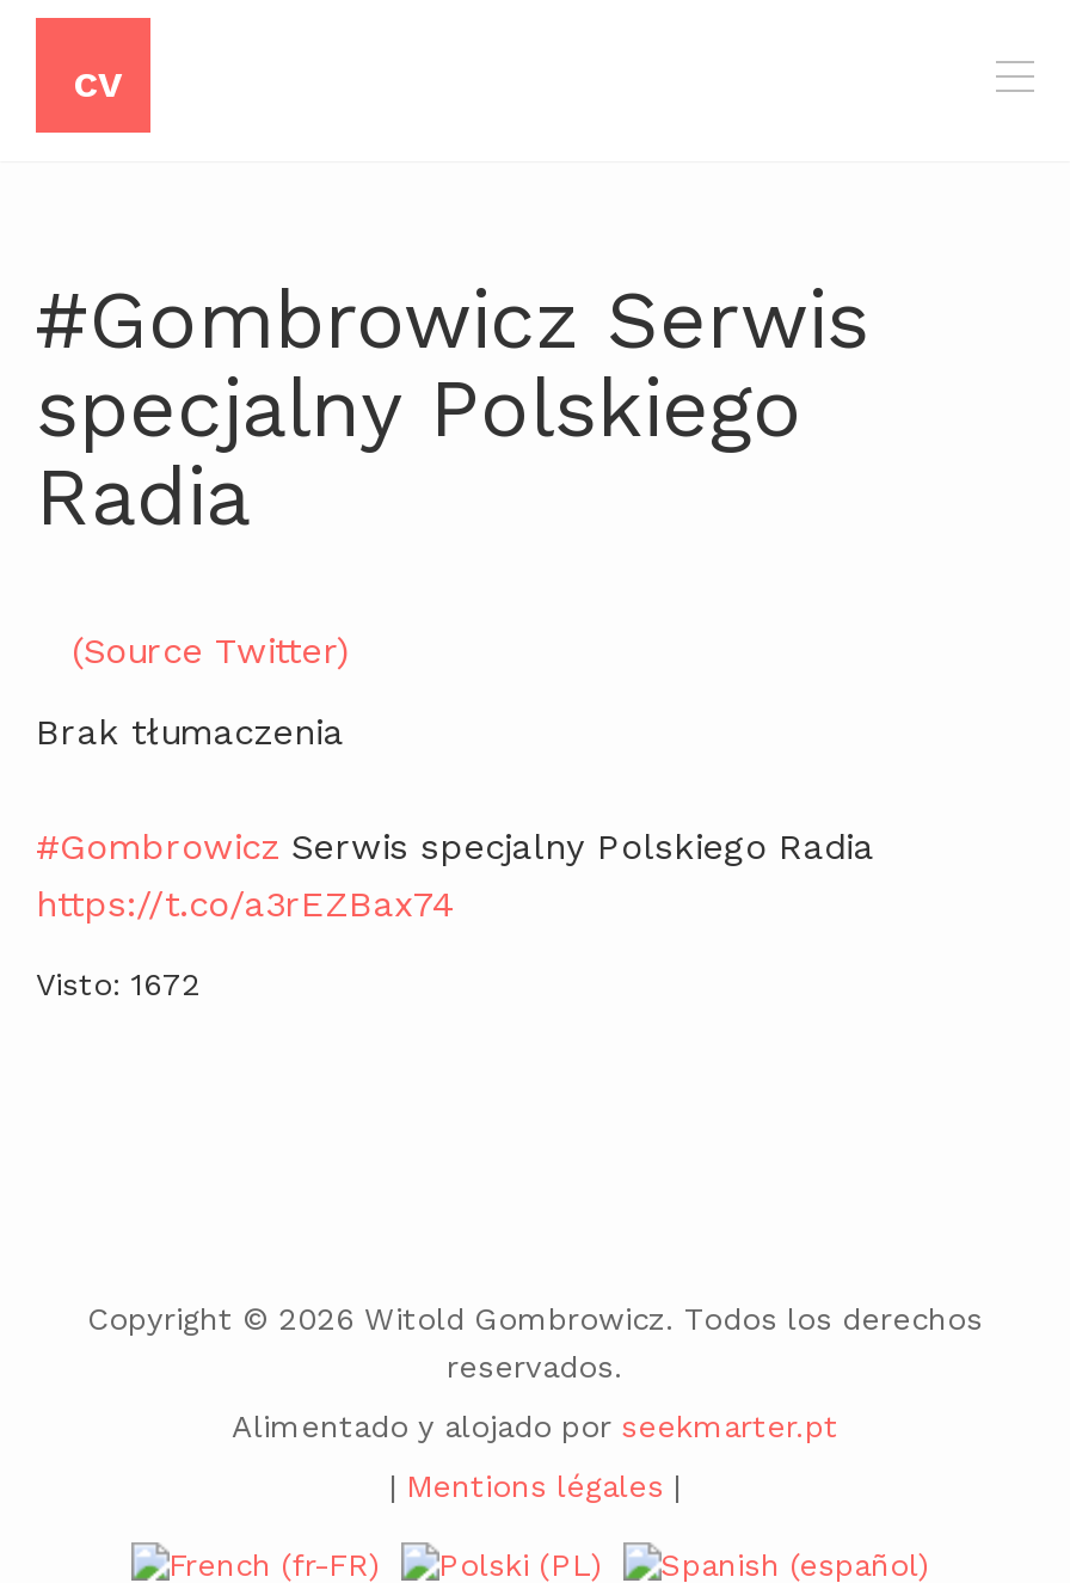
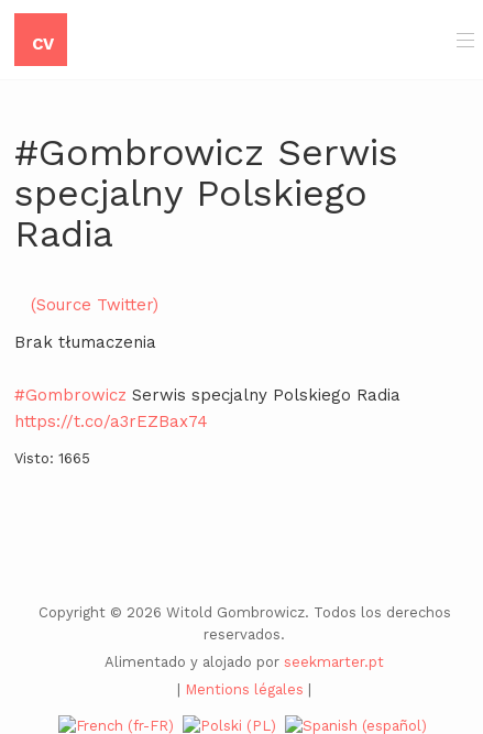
- Visto: 1672
+ Visto: 1665
